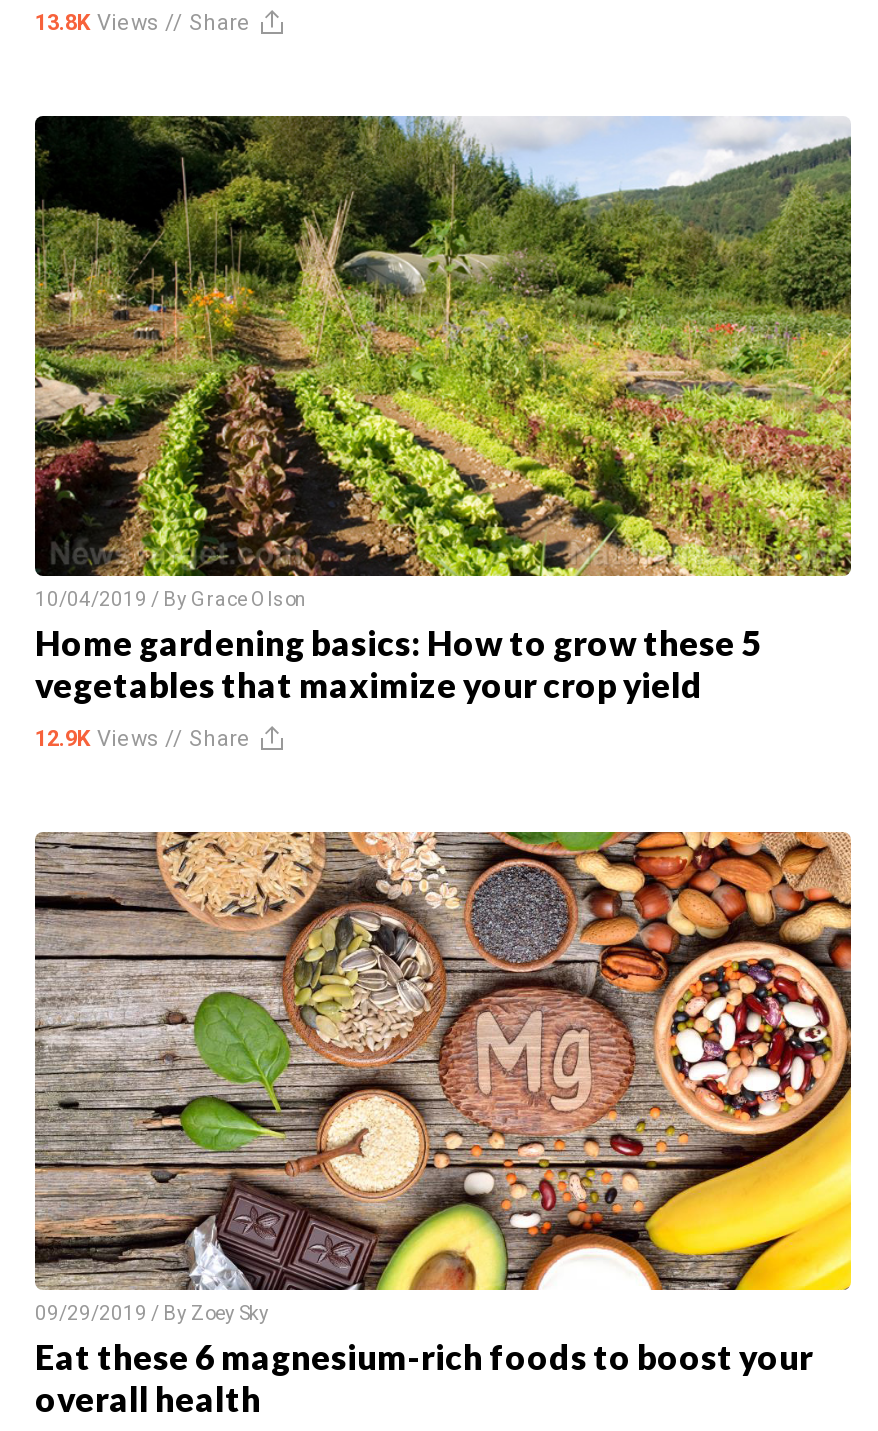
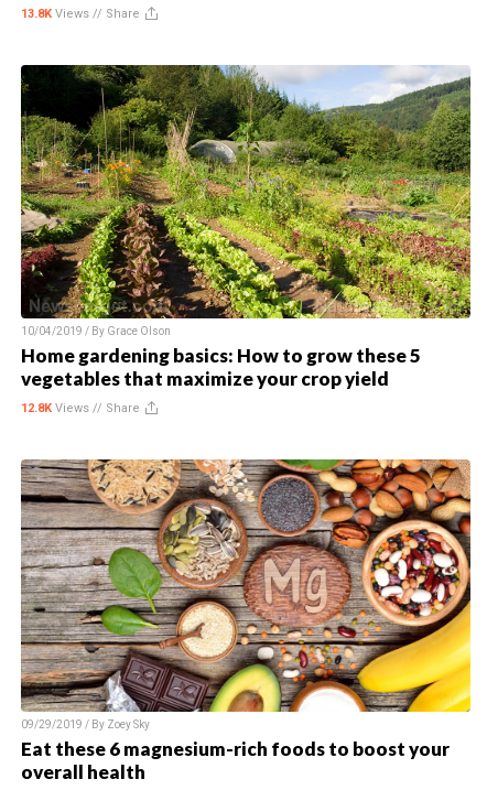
- 12.9K Views // Share
+ 12.8K Views // Share
